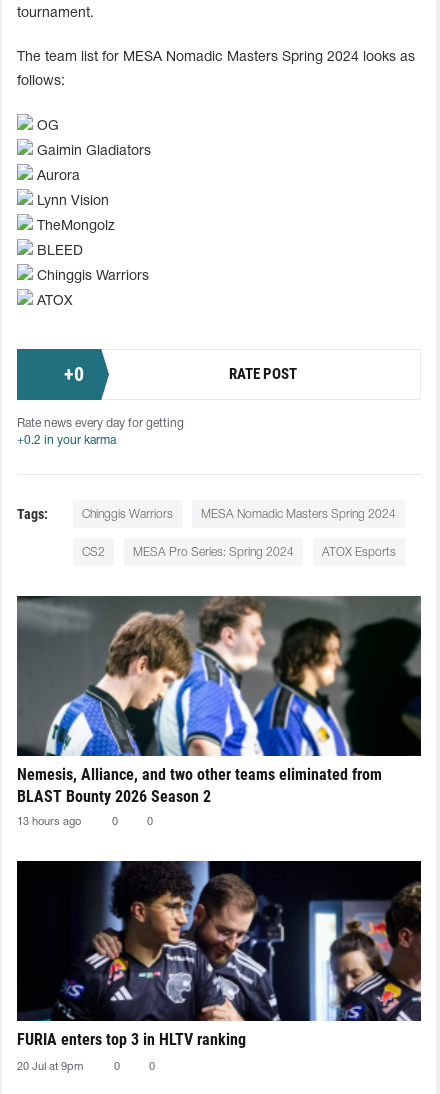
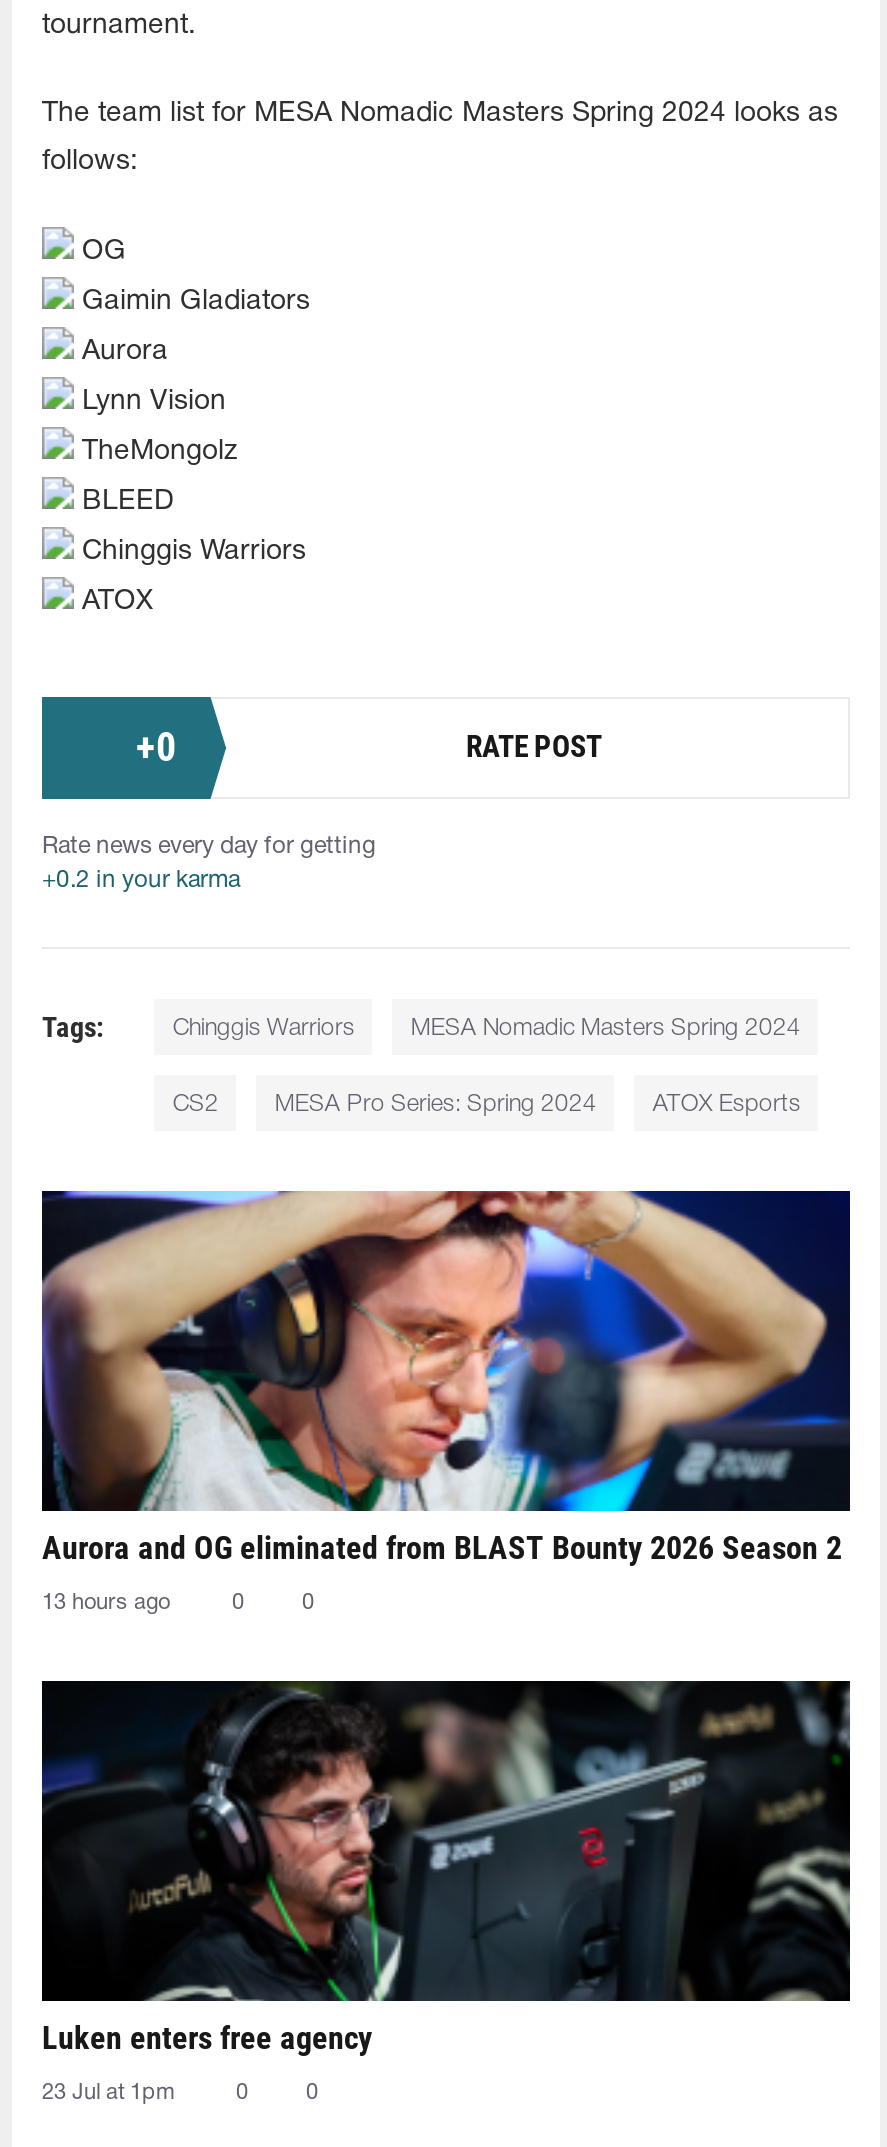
- [image]
- Nemesis, Alliance, and two other teams eliminated from
- BLAST Bounty 2026 Season 2
+ [image]
+ Aurora and OG eliminated from BLAST Bounty 2026 Season 2

- [image]
- FURIA enters top 3 in HLTV ranking
+ [image]
+ Luken enters free agency

- 20 Jul at 9pm
+ 23 Jul at 1pm
